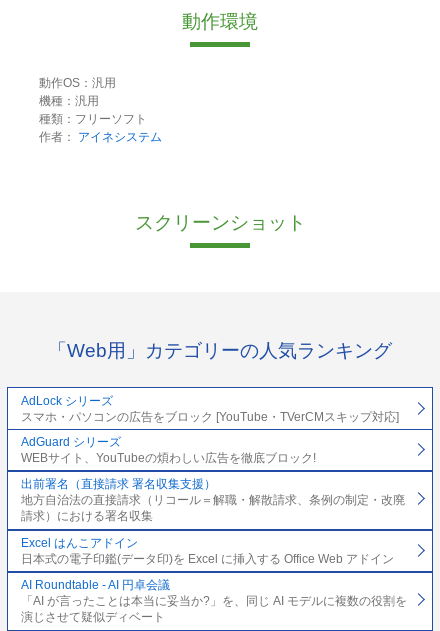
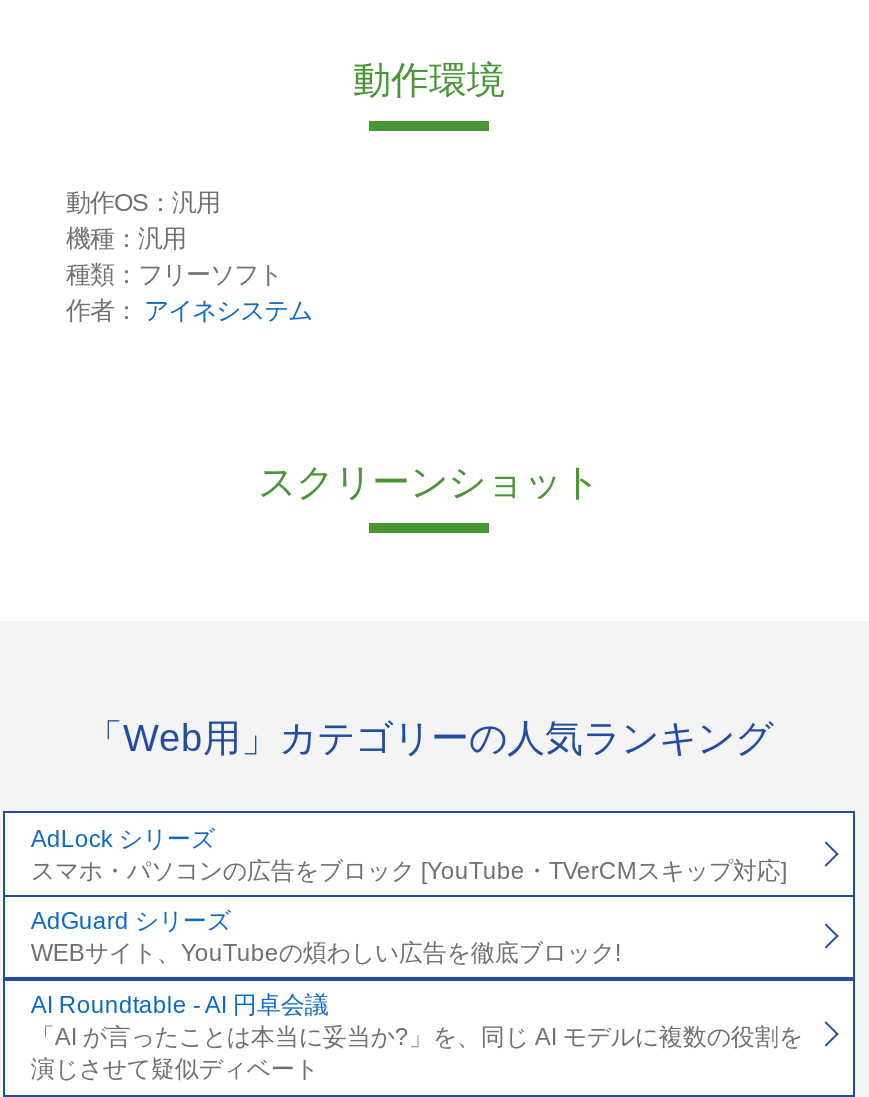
- 出前署名（直接請求 署名収集支援）
- 地方自治法の直接請求（リコール＝解職・解散請求、条例の制定・改廃
- 請求）における署名収集
- Excel はんこアドイン
- 日本式の電子印鑑(データ印)を Excel に挿入する Office Web アドイン
